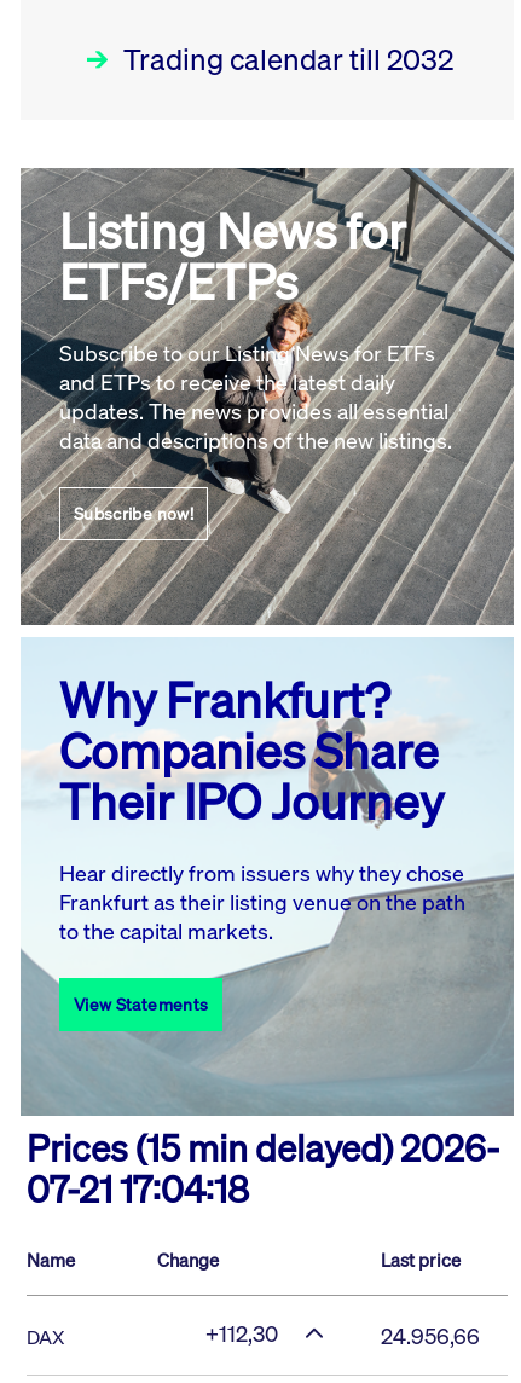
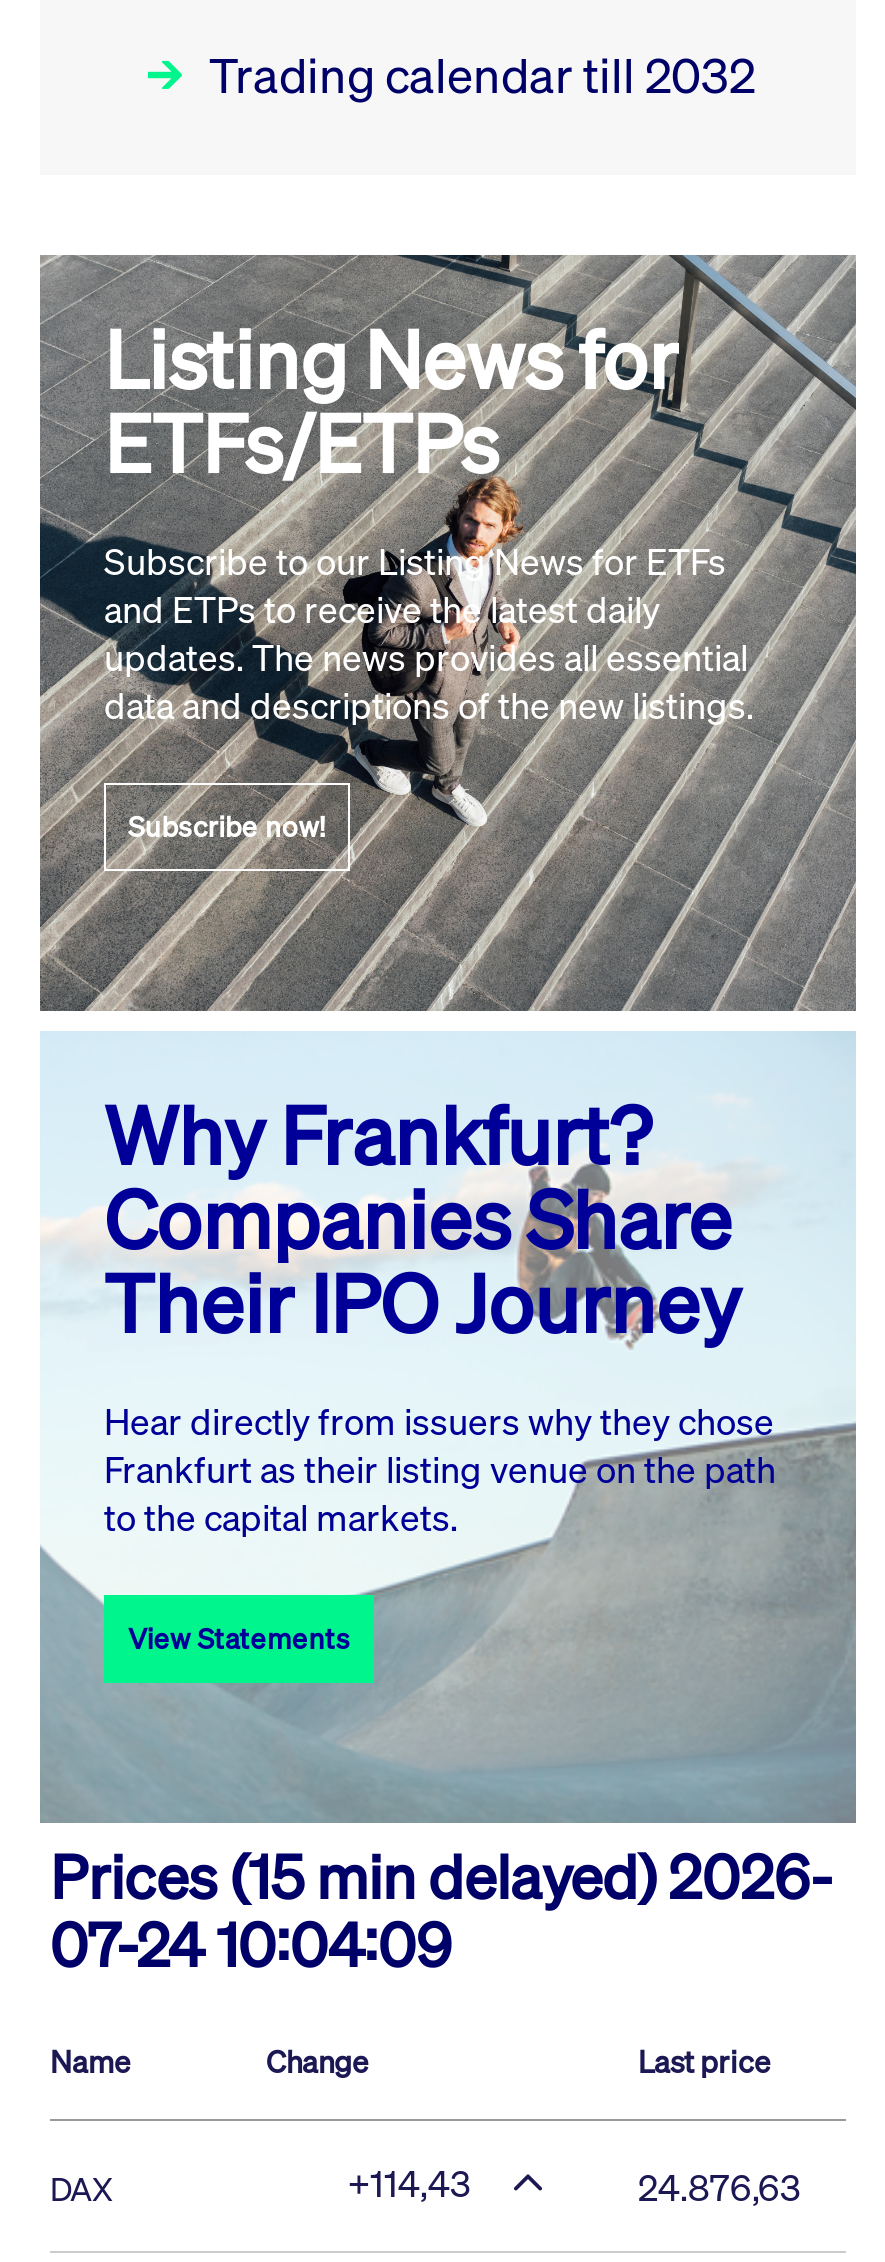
- 07-21 17:04:18
+ 07-24 10:04:09

- +112,30
+ +114,43

- 24.956,66
+ 24.876,63
